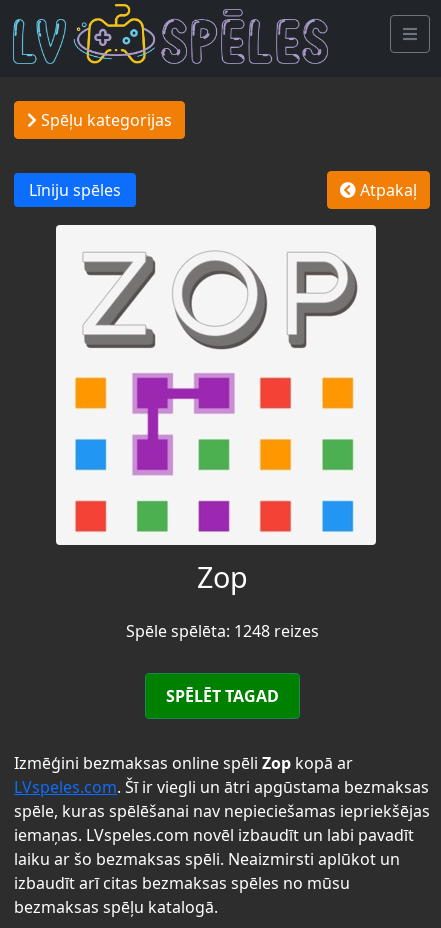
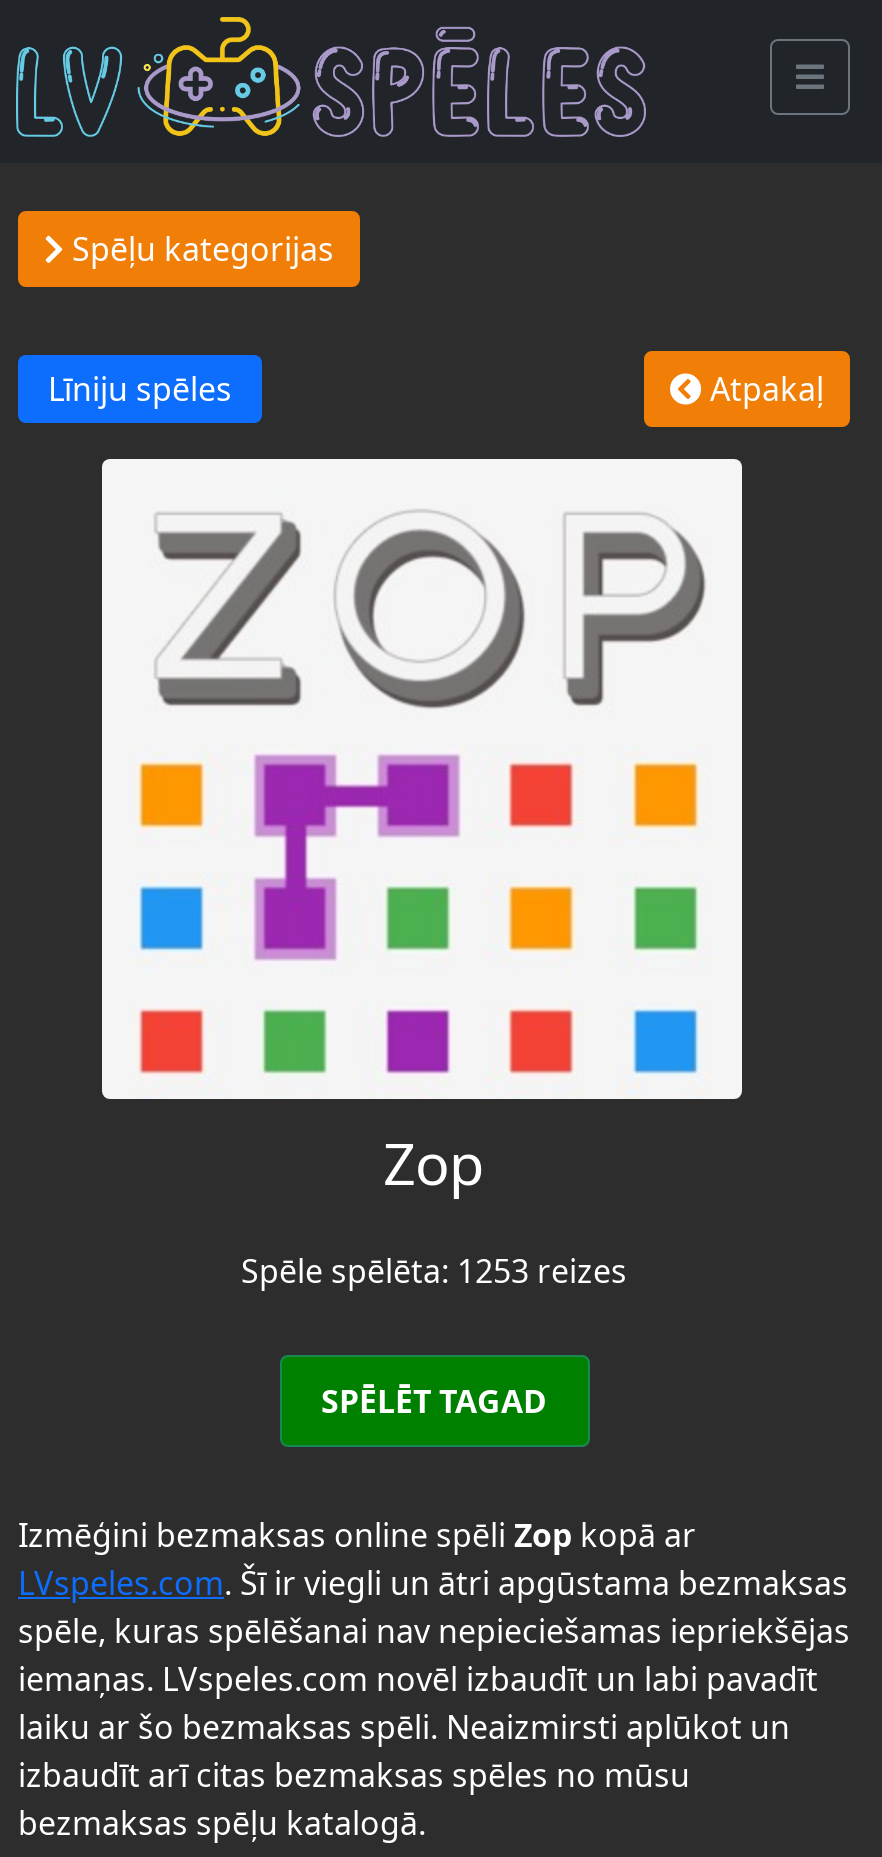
- Spēle spēlēta: 1248 reizes
+ Spēle spēlēta: 1253 reizes
